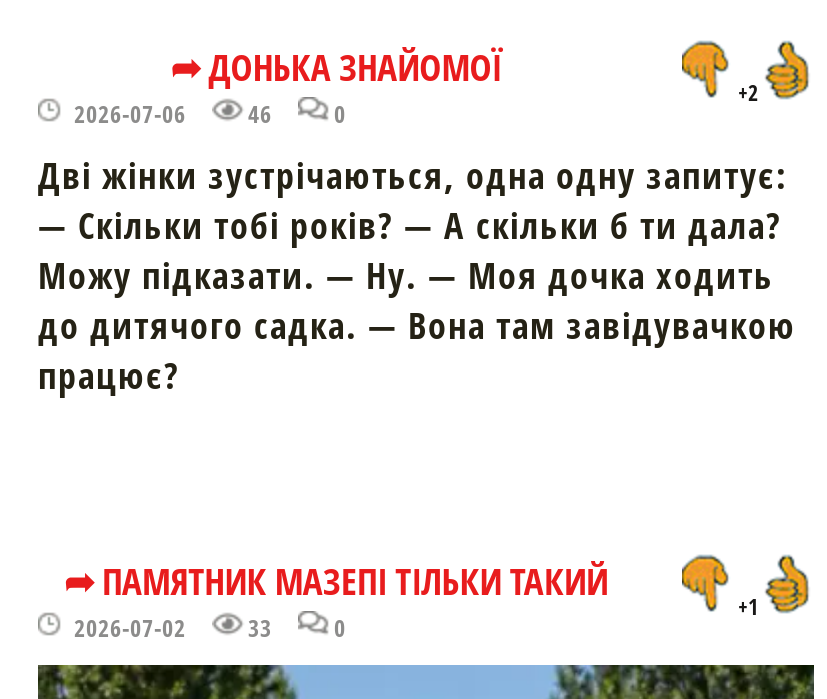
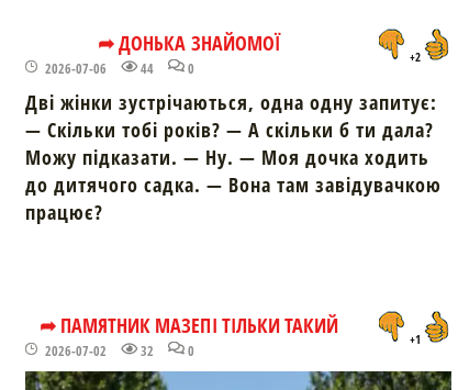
- 2026-07-06 46 0
+ 2026-07-06 44 0

- 2026-07-02 33 0
+ 2026-07-02 32 0
